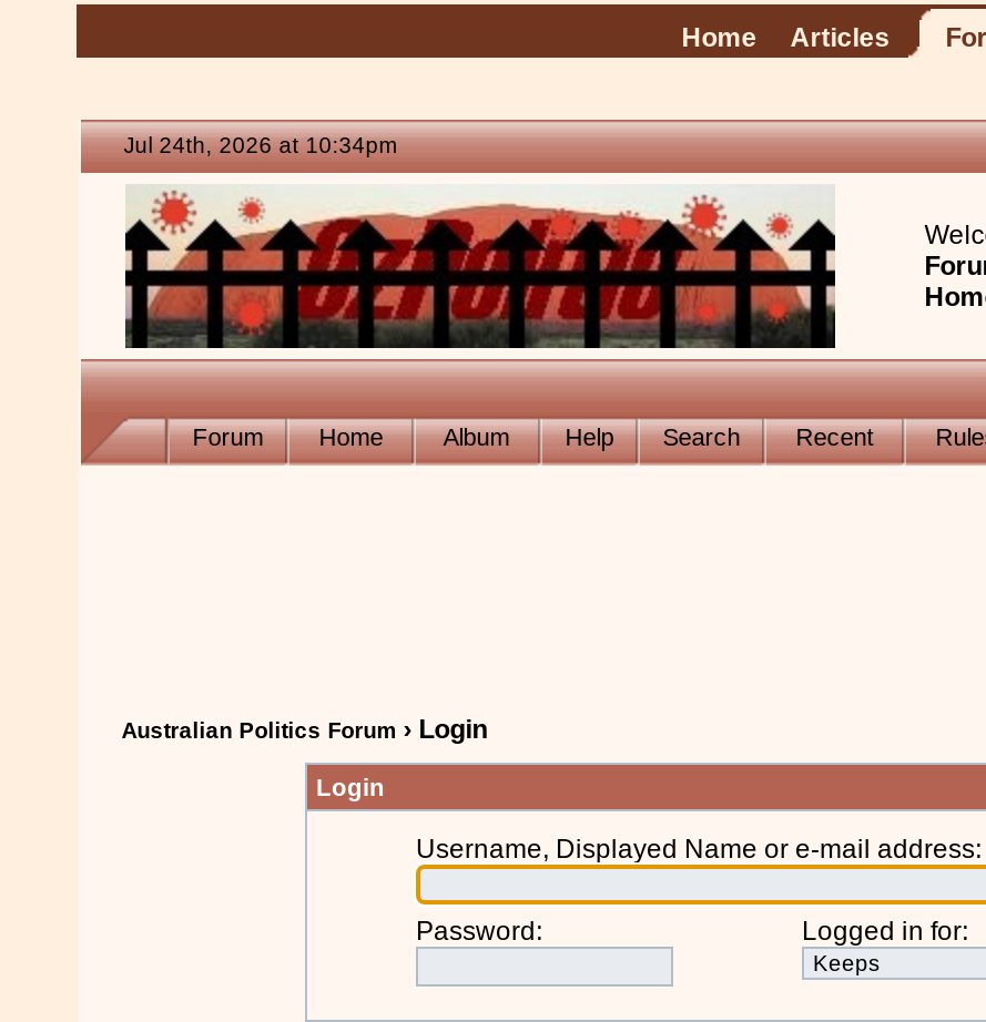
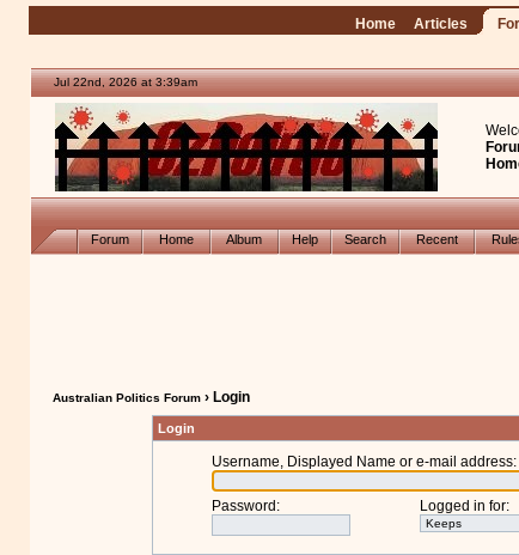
- Jul 24th, 2026 at 10:34pm
+ Jul 22nd, 2026 at 3:39am
